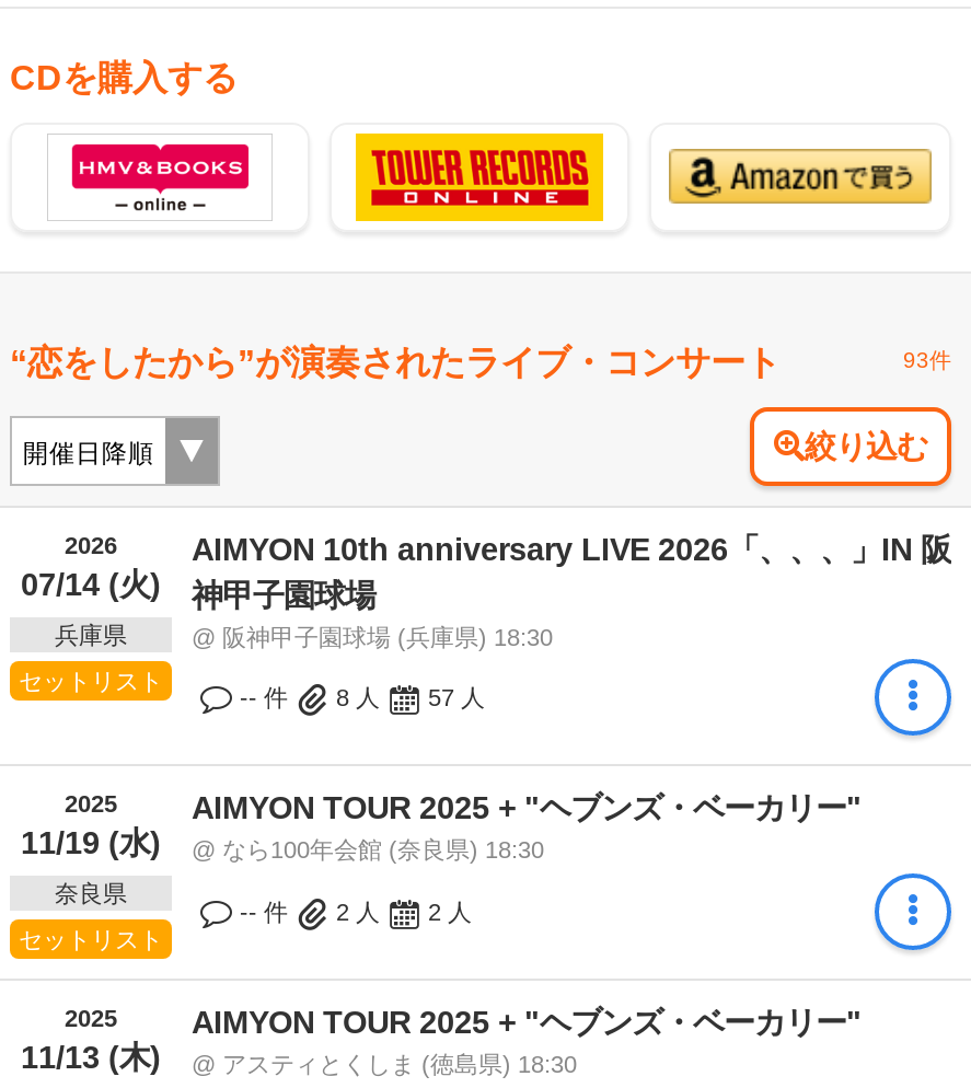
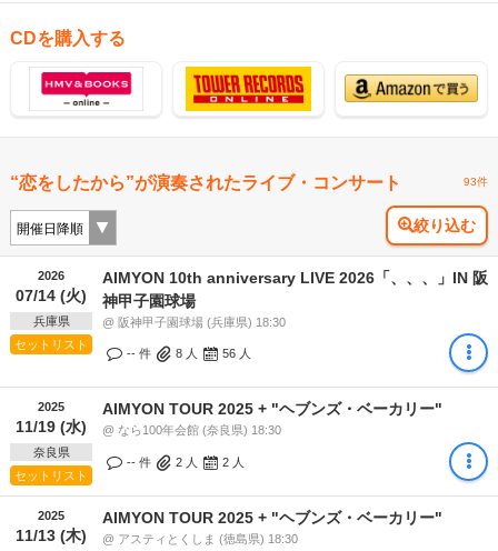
- -- 件 8人 57人
+ -- 件 8人 56人
